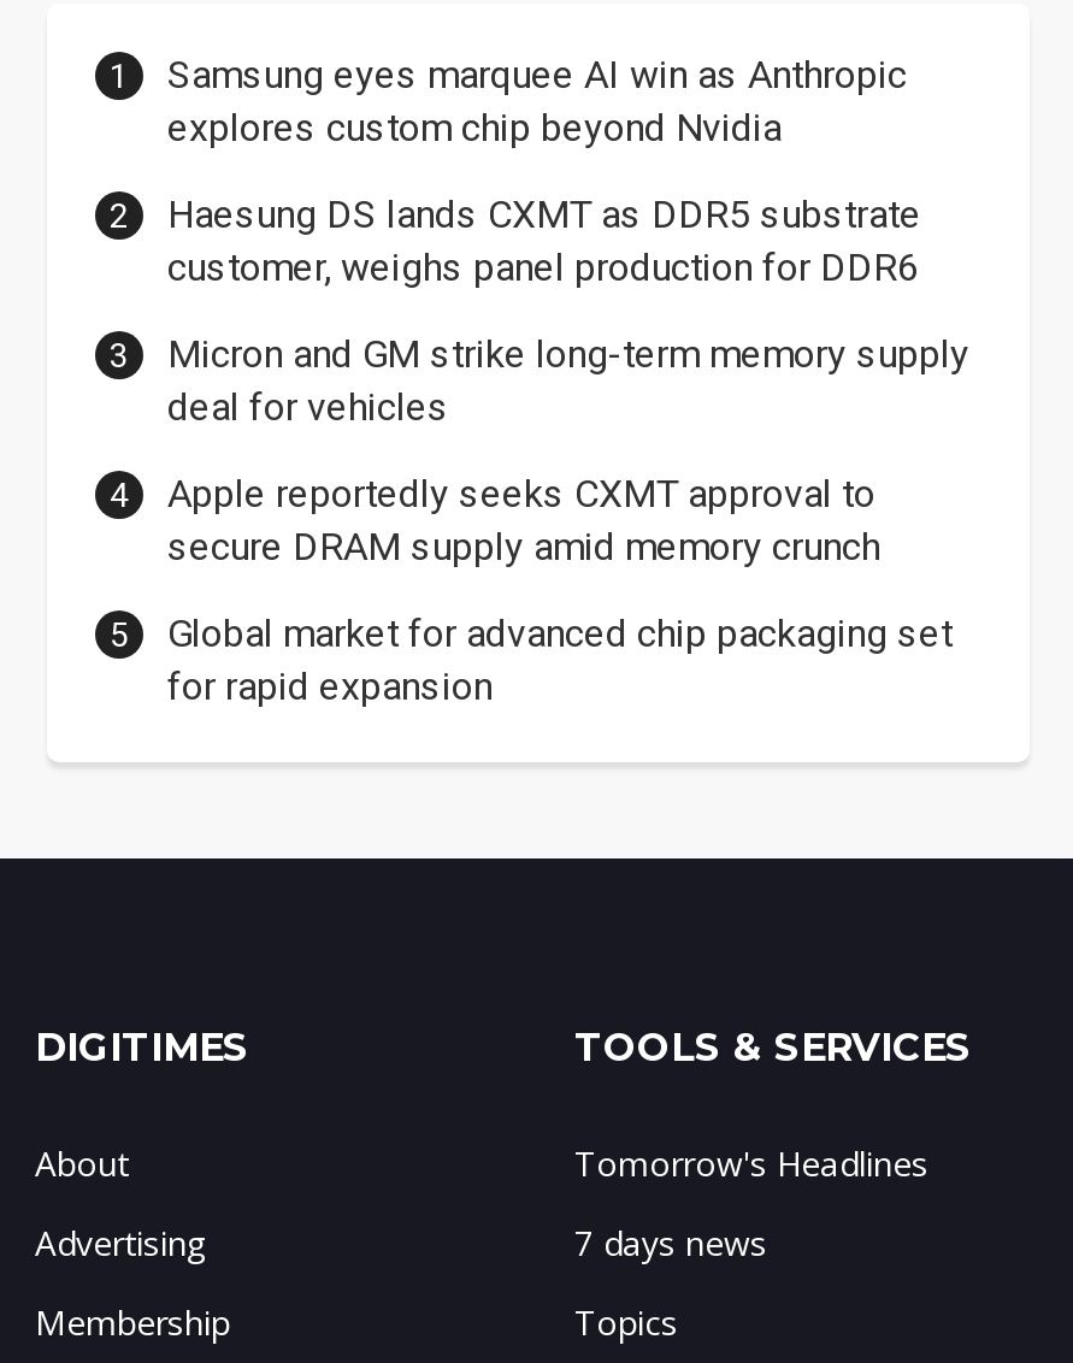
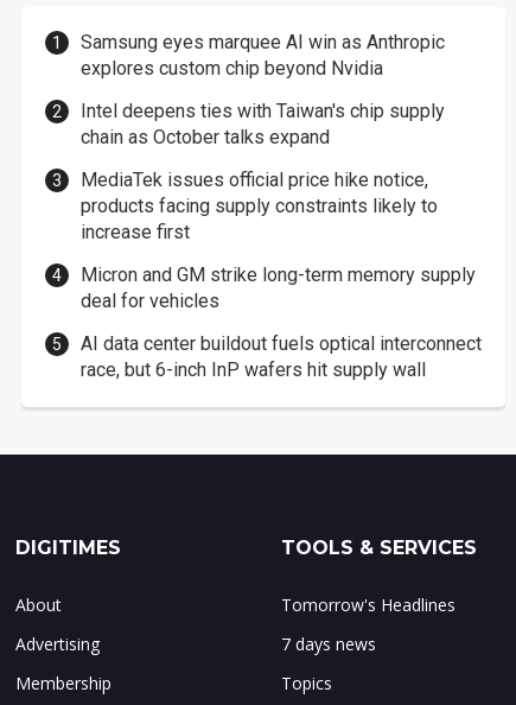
- Haesung DS lands CXMT as DDR5 substrate
- customer, weighs panel production for DDR6
+ Intel deepens ties with Taiwan's chip supply
+ chain as October talks expand
+ MediaTek issues official price hike notice,
+ products facing supply constraints likely to
+ increase first

moved down: Micron and GM strike long-term memory supply | deal for vehicles

- Apple reportedly seeks CXMT approval to
- secure DRAM supply amid memory crunch
- Global market for advanced chip packaging set
- for rapid expansion
+ AI data center buildout fuels optical interconnect
+ race, but 6-inch InP wafers hit supply wall
